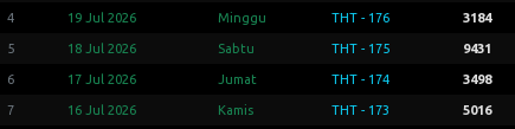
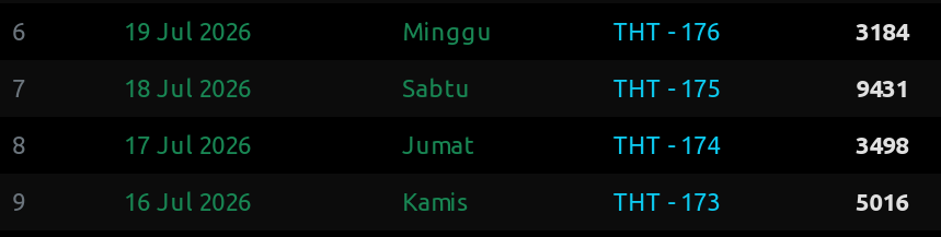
- 4
+ 6

- 5
+ 7

- 6
+ 8

- 7
+ 9
